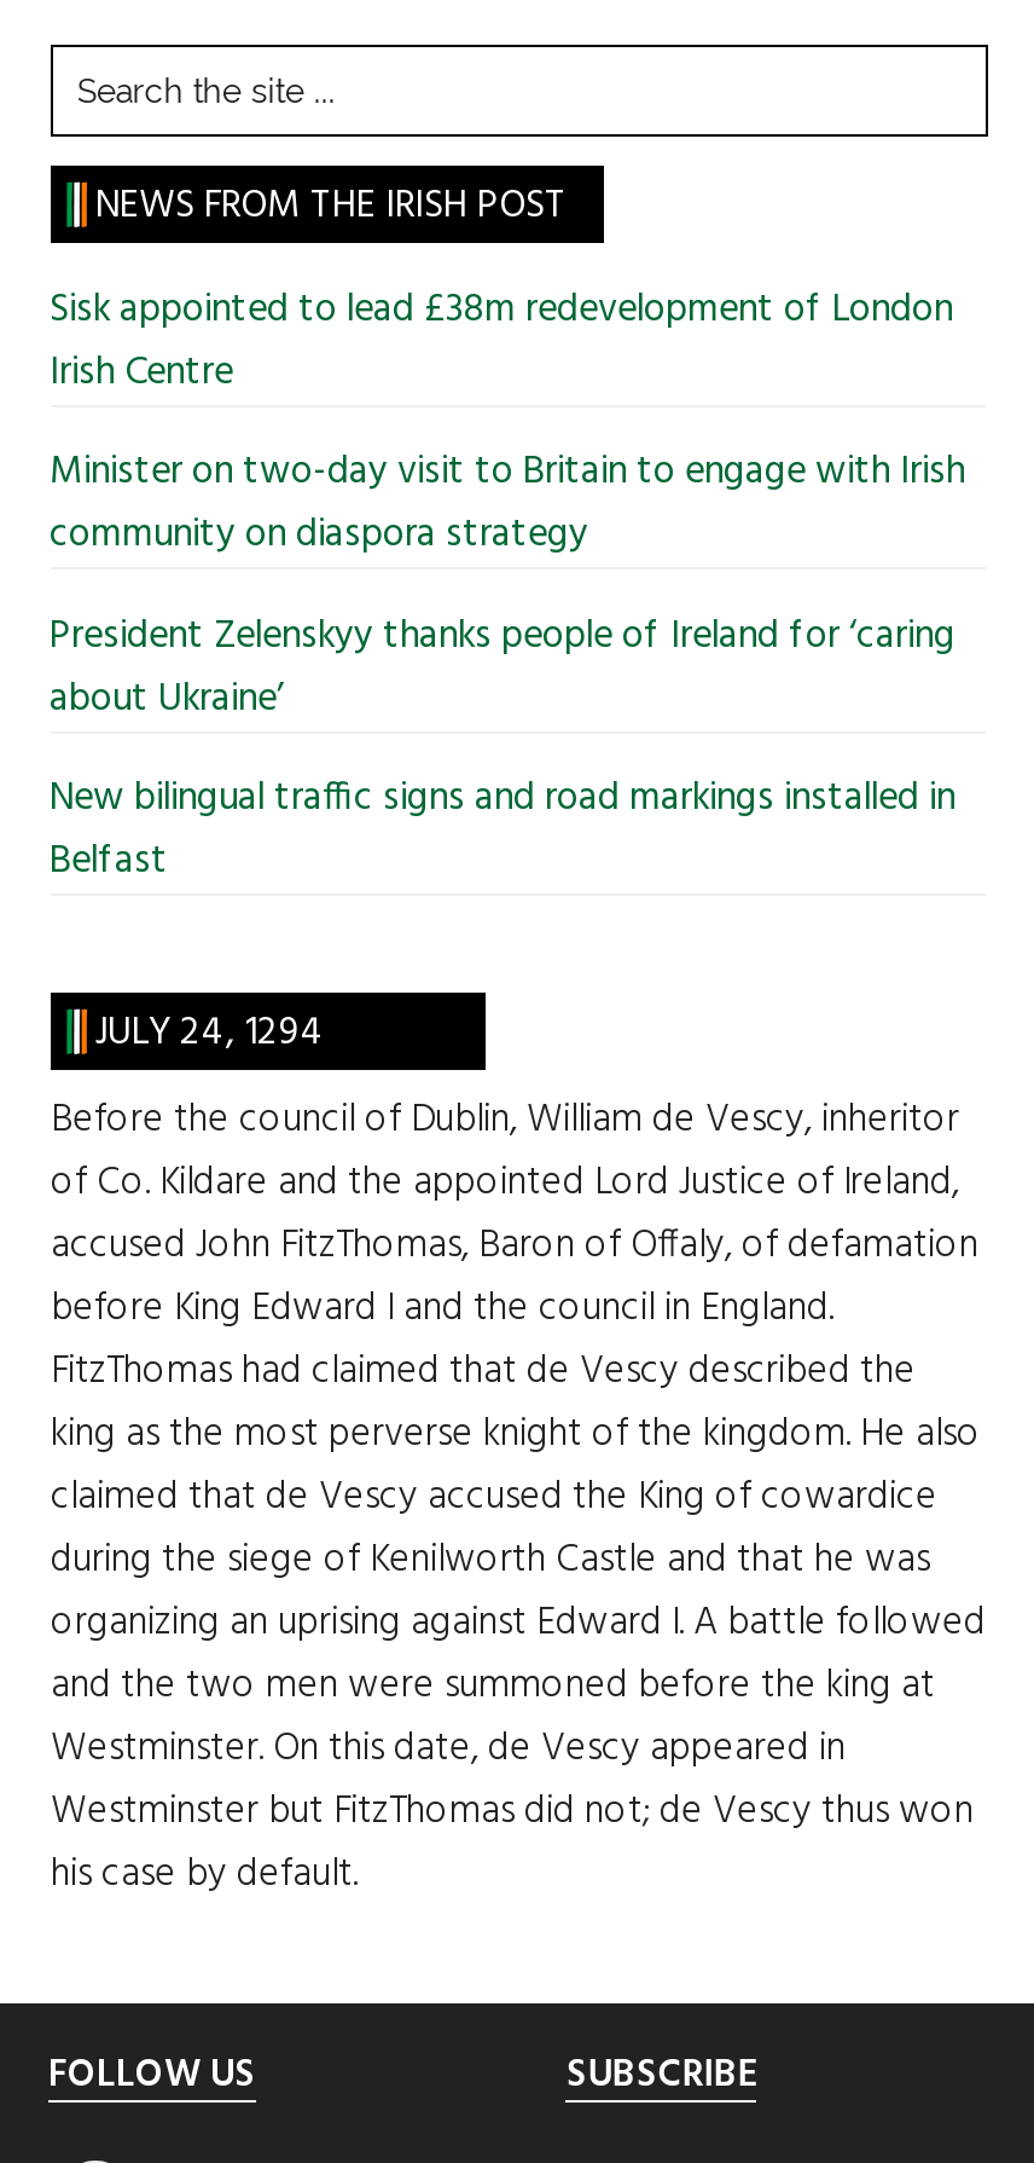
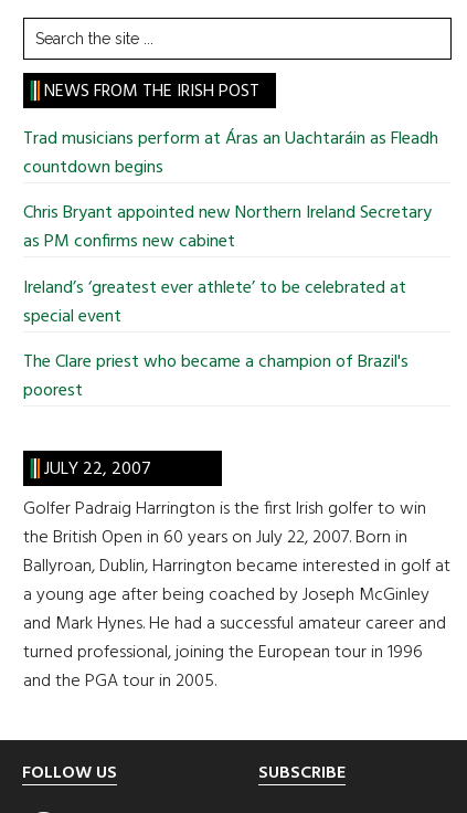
- Sisk appointed to lead £38m redevelopment of London
- Irish Centre
+ Trad musicians perform at Áras an Uachtaráin as Fleadh
+ countdown begins

- Minister on two-day visit to Britain to engage with Irish
- community on diaspora strategy
+ Chris Bryant appointed new Northern Ireland Secretary
+ as PM confirms new cabinet

- President Zelenskyy thanks people of Ireland for ‘caring
- about Ukraine’
+ Ireland’s ‘greatest ever athlete’ to be celebrated at
+ special event

- New bilingual traffic signs and road markings installed in
- Belfast
+ The Clare priest who became a champion of Brazil's
+ poorest

- JULY 24, 1294
- Before the council of Dublin, William de Vescy, inheritor
- of Co. Kildare and the appointed Lord Justice of Ireland,
- accused John FitzThomas, Baron of Offaly, of defamation
- before King Edward I and the council in England.
- FitzThomas had claimed that de Vescy described the
- king as the most perverse knight of the kingdom. He also
- claimed that de Vescy accused the King of cowardice
- during the siege of Kenilworth Castle and that he was
- organizing an uprising against Edward I. A battle followed
- and the two men were summoned before the king at
- Westminster. On this date, de Vescy appeared in
- Westminster but FitzThomas did not; de Vescy thus won
- his case by default.
+ JULY 22, 2007
+ Golfer Padraig Harrington is the first Irish golfer to win
+ the British Open in 60 years on July 22, 2007. Born in
+ Ballyroan, Dublin, Harrington became interested in golf at
+ a young age after being coached by Joseph McGinley
+ and Mark Hynes. He had a successful amateur career and
+ turned professional, joining the European tour in 1996
+ and the PGA tour in 2005.
